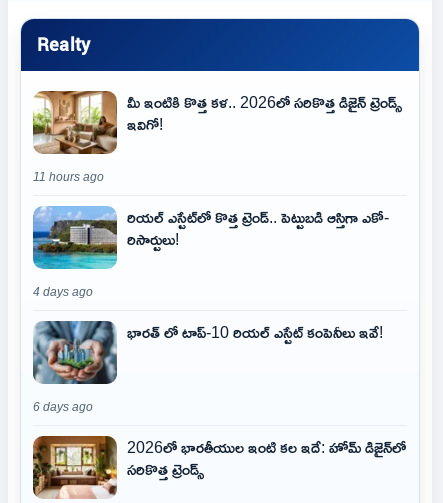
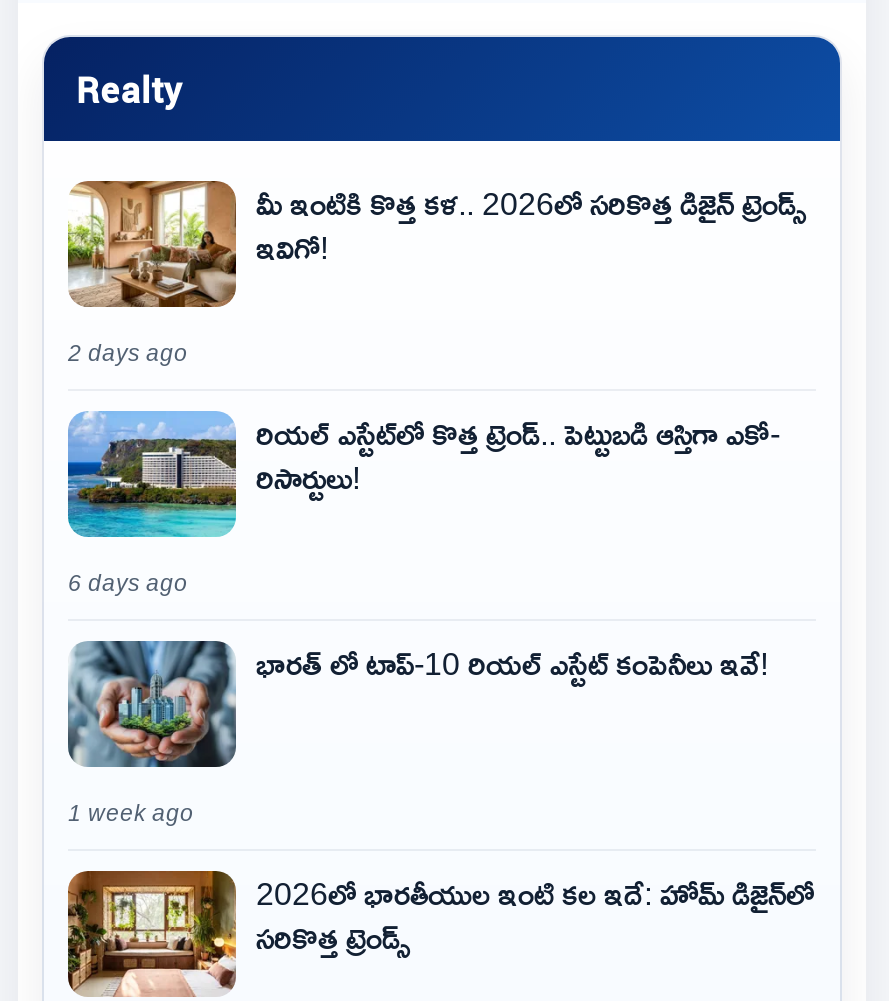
- 11 hours ago
+ 2 days ago

- 4 days ago
+ 6 days ago

- 6 days ago
+ 1 week ago
